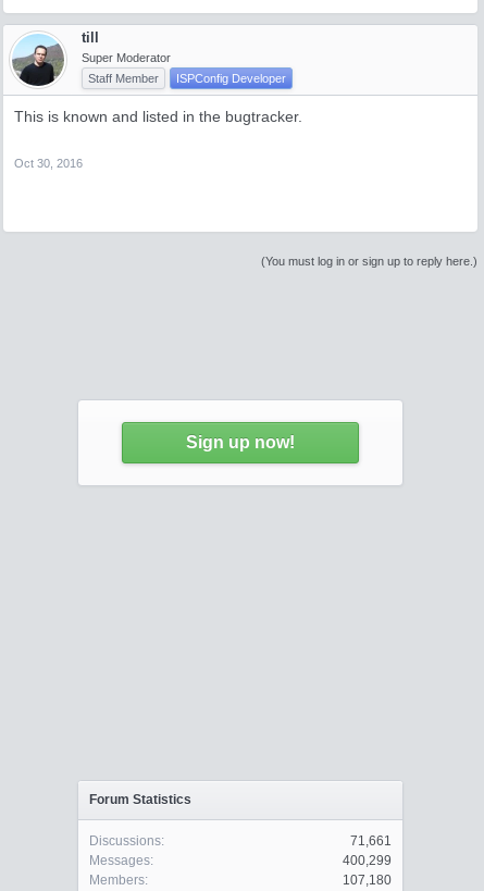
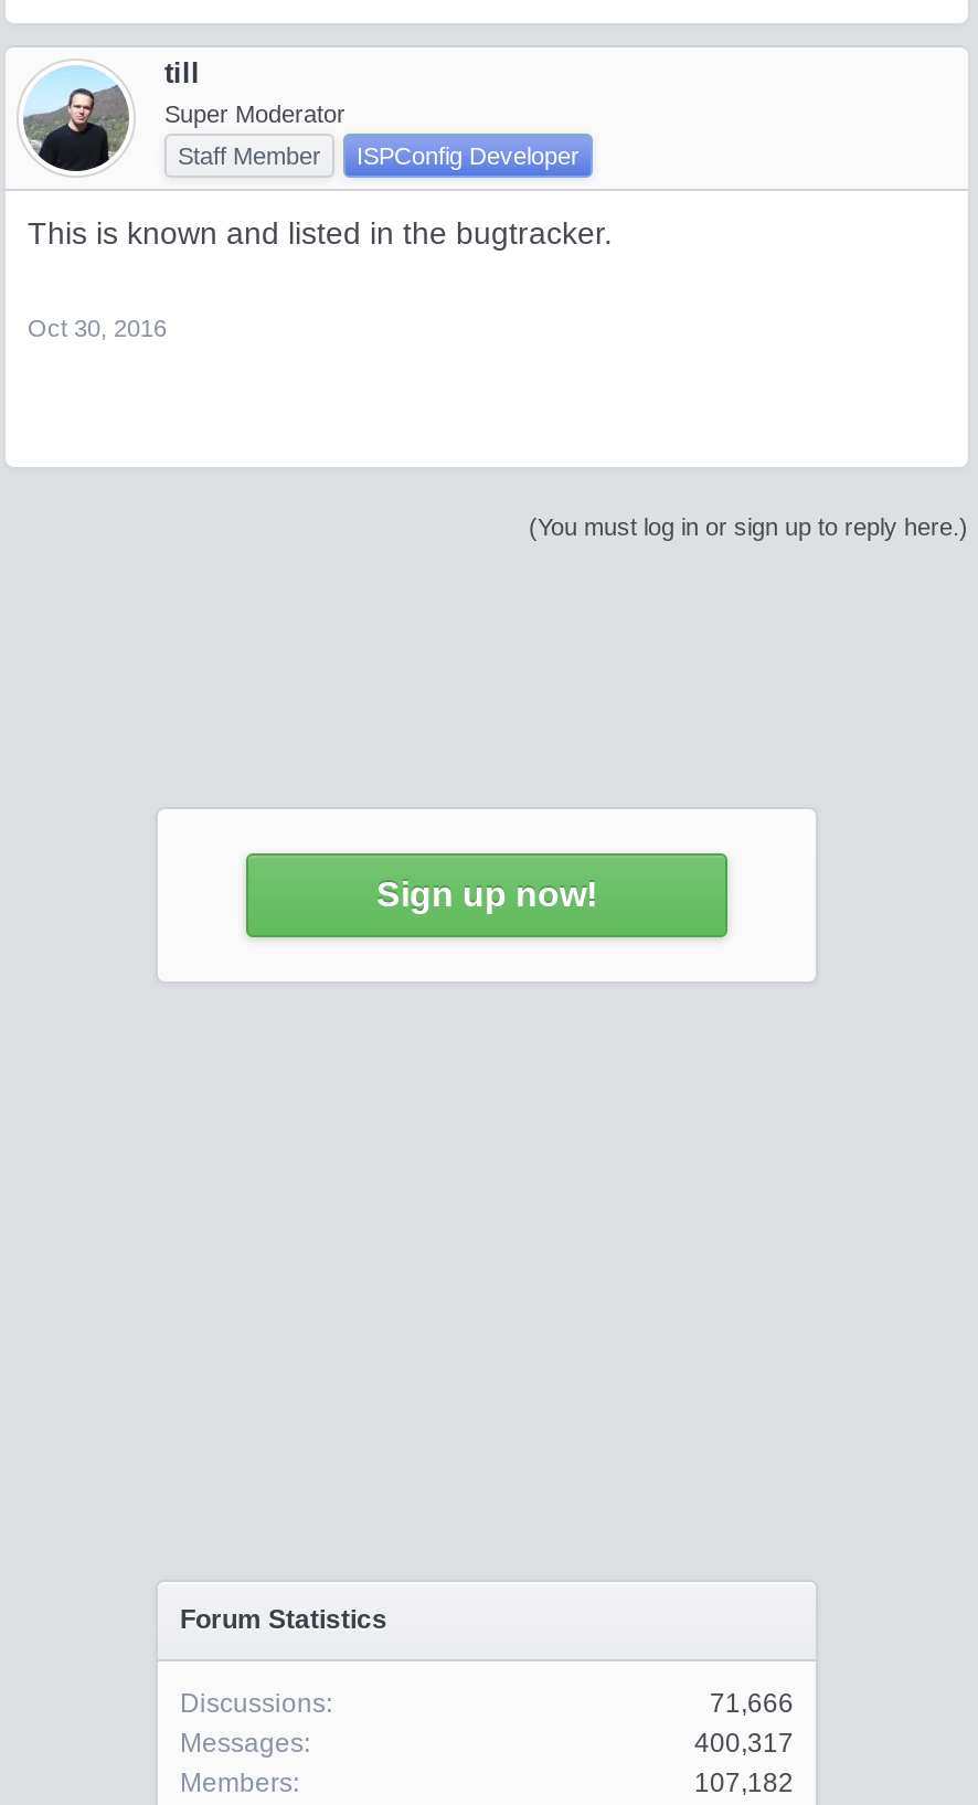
- 71,661
+ 71,666

- 400,299
+ 400,317

- 107,180
+ 107,182
